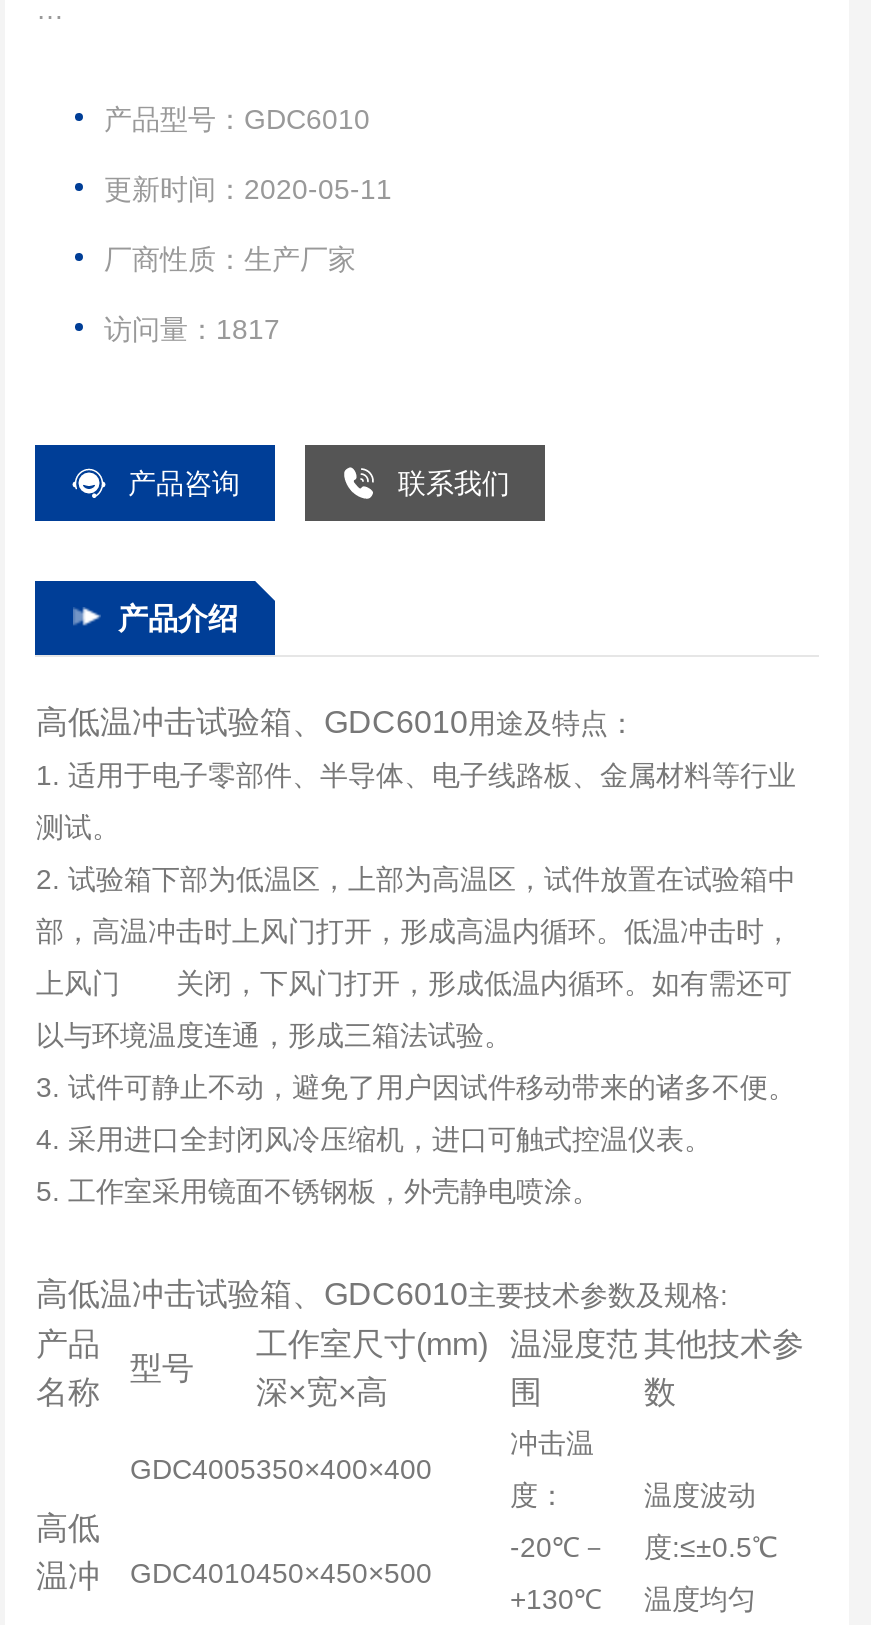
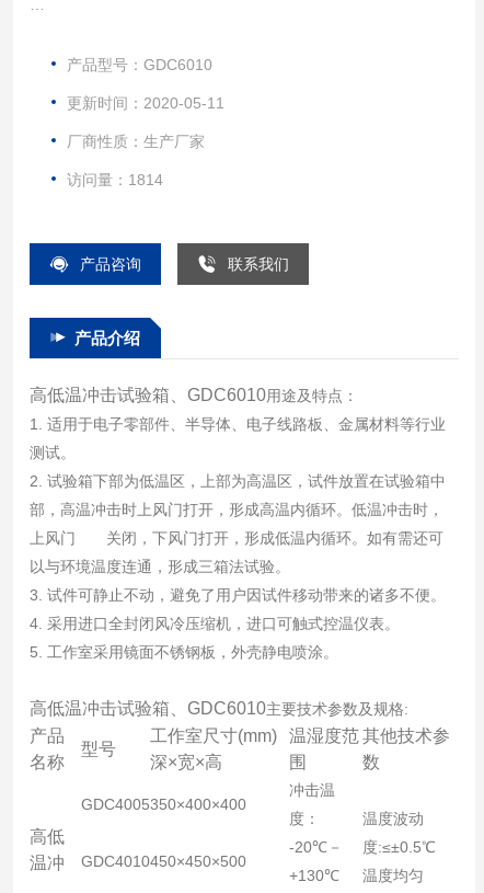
- 访问量：1817
+ 访问量：1814
